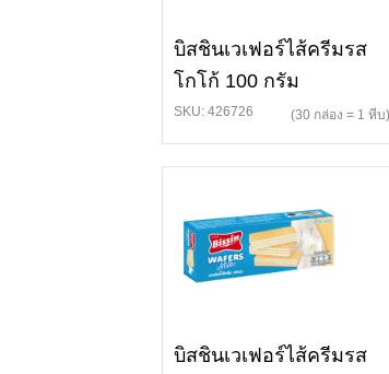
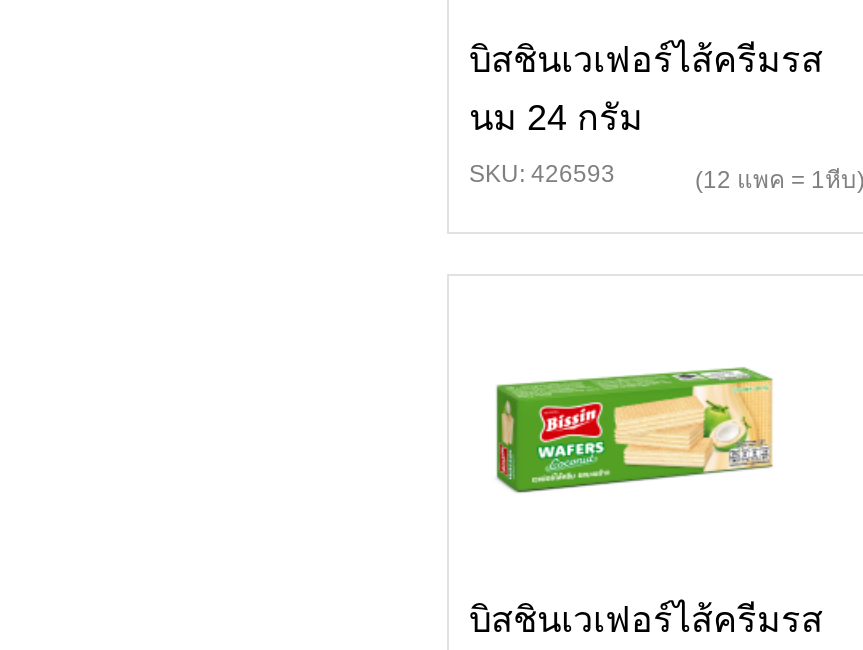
- โกโก้ 100 กรัม
+ นม 24 กรัม

- SKU: 426726
- (30 กล่อง = 1 หีบ)
+ SKU: 426593
+ (12 แพค = 1หีบ)

- [image]
+ [image]
